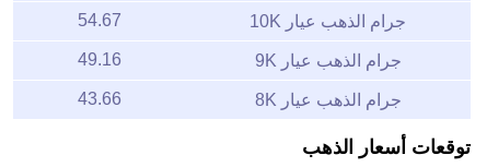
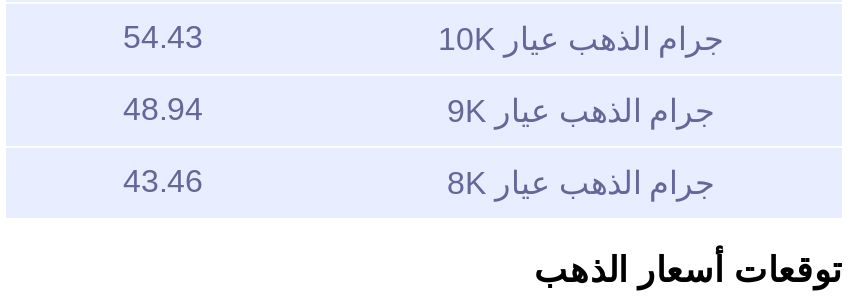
- 54.67
+ 54.43

- 49.16
+ 48.94

- 43.66
+ 43.46
